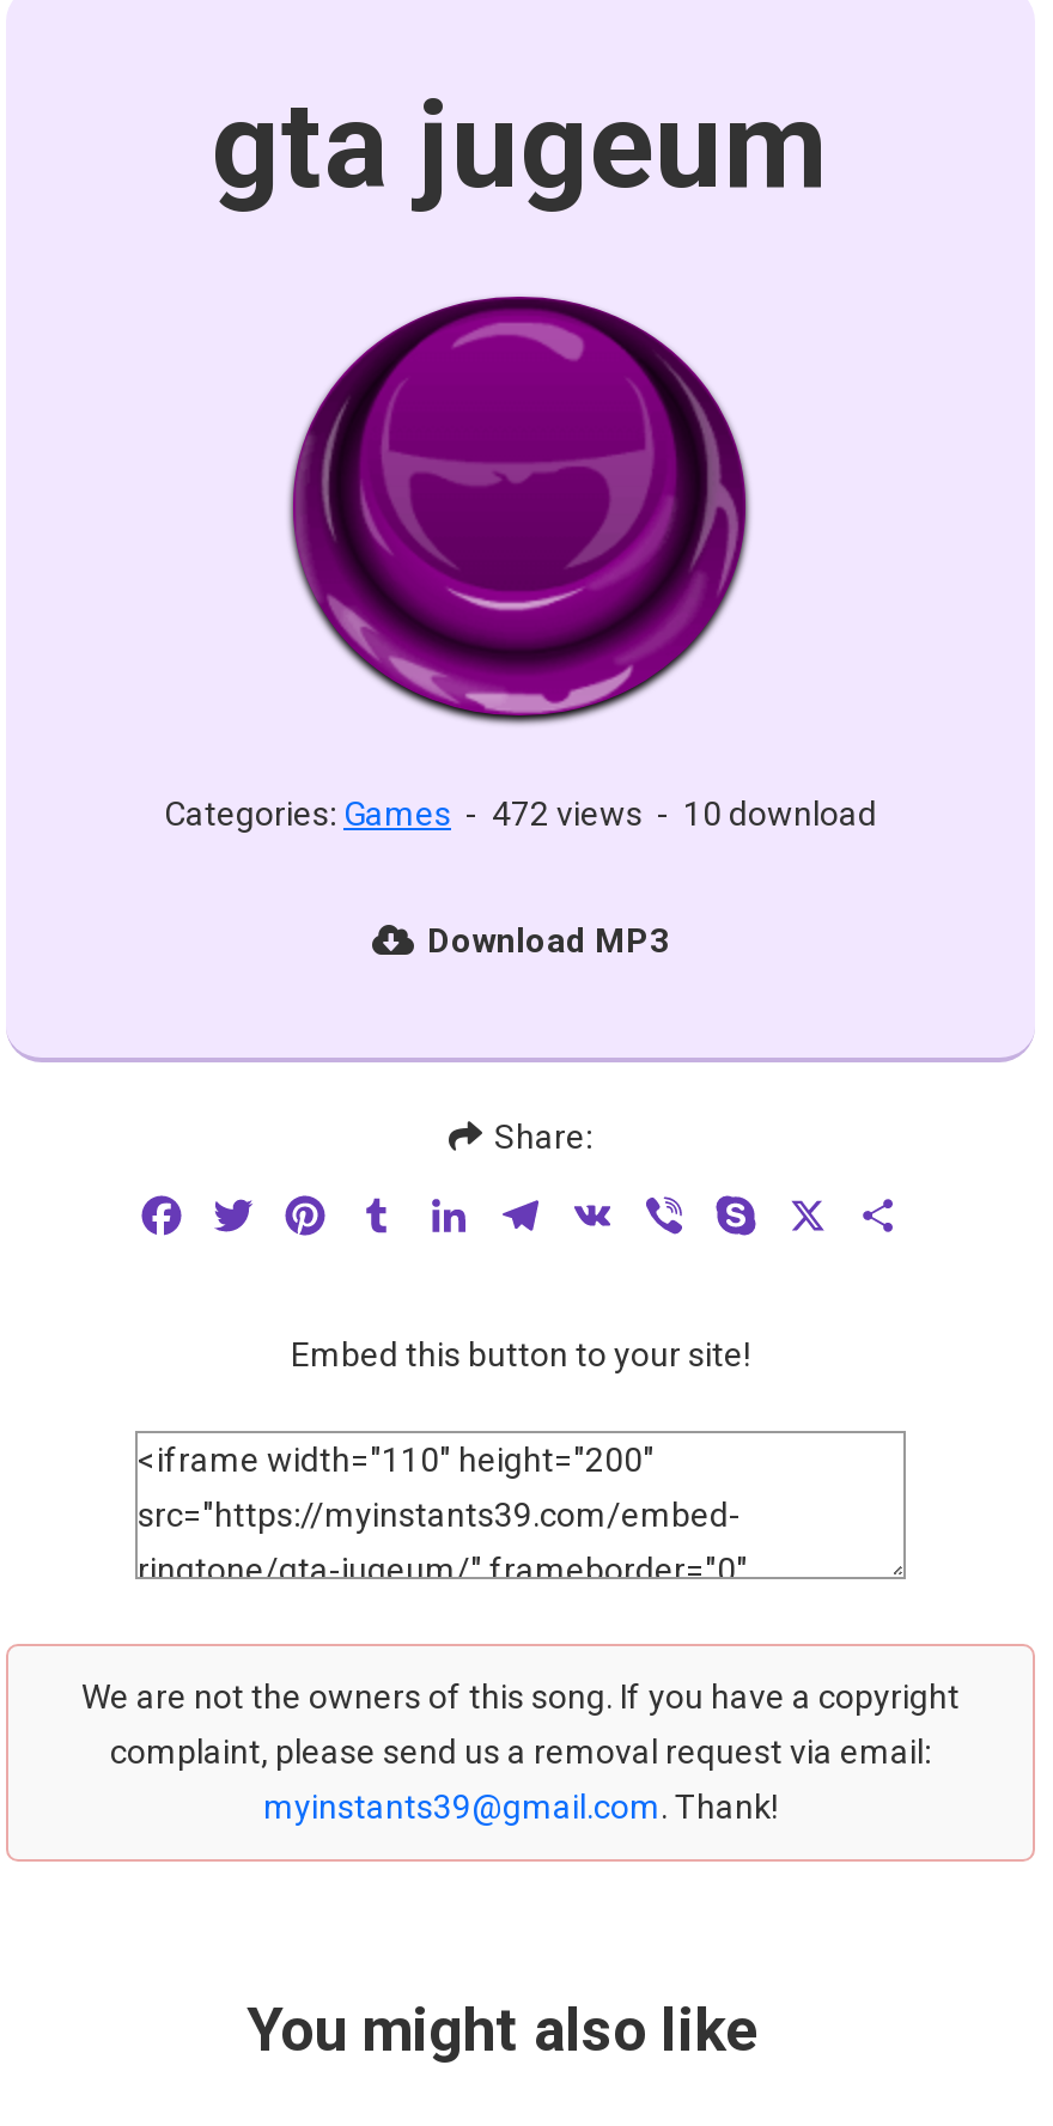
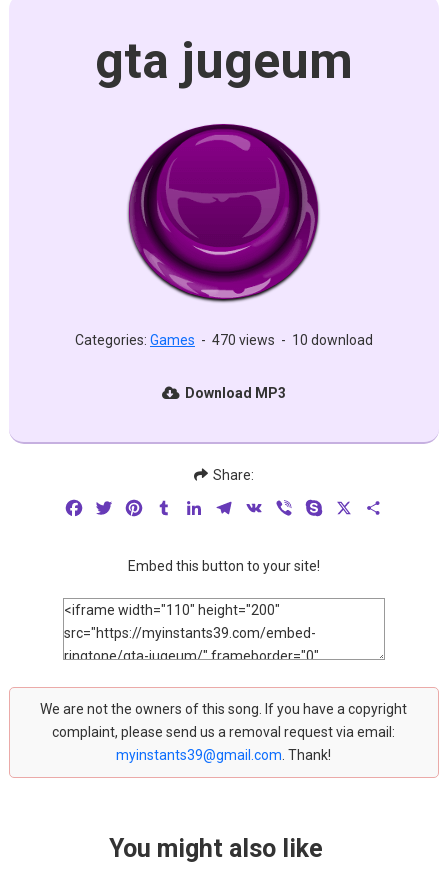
- Categories: Games - 472 views - 10 download
+ Categories: Games - 470 views - 10 download
